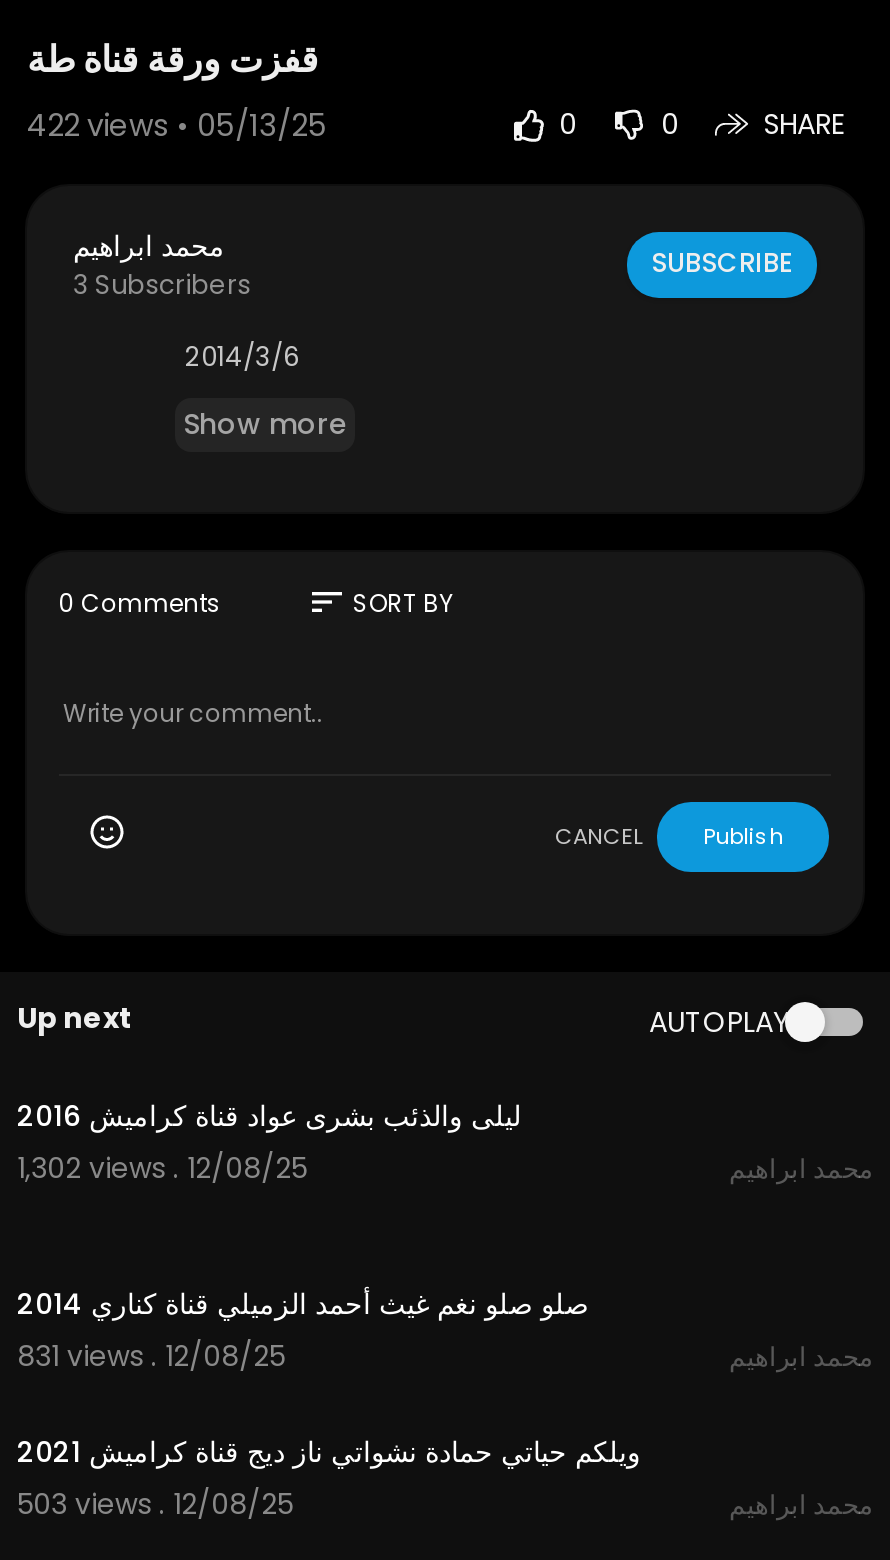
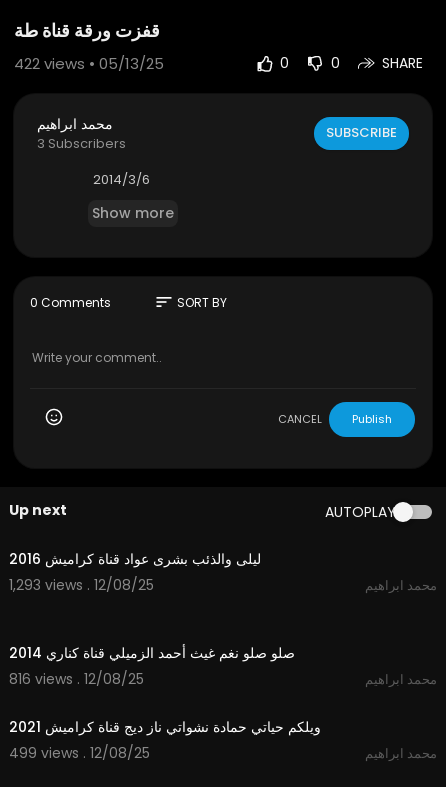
- 1,302 views . 12/08/25
+ 1,293 views . 12/08/25

- 831 views . 12/08/25
+ 816 views . 12/08/25

- 503 views . 12/08/25
+ 499 views . 12/08/25
